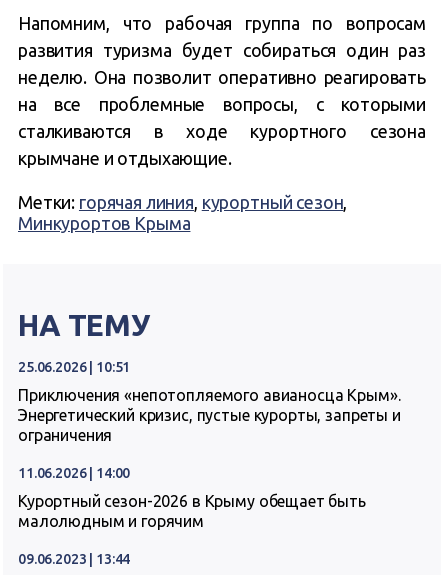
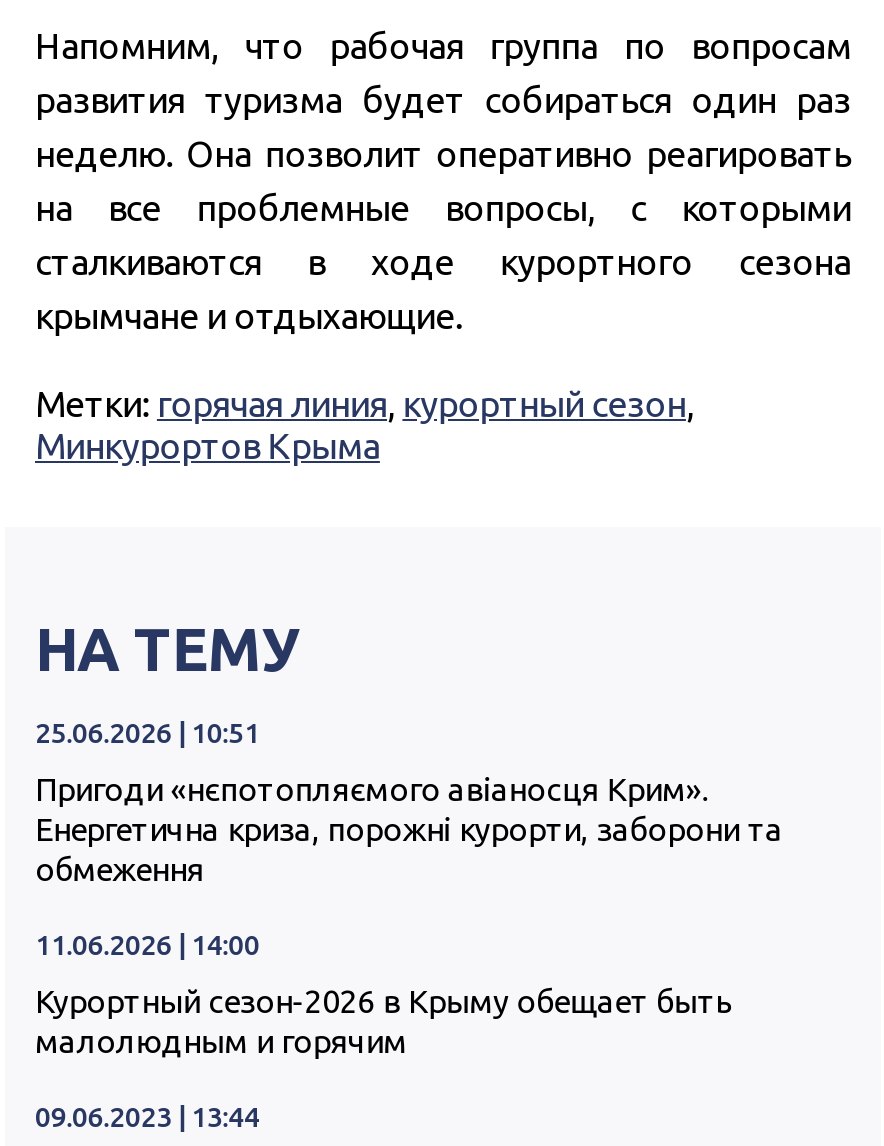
- Приключения «непотопляемого авианосца Крым».
- Энергетический кризис, пустые курорты, запреты и
- ограничения
+ Пригоди «нєпотопляємого авіаносця Крим».
+ Енергетична криза, порожні курорти, заборони та
+ обмеження
